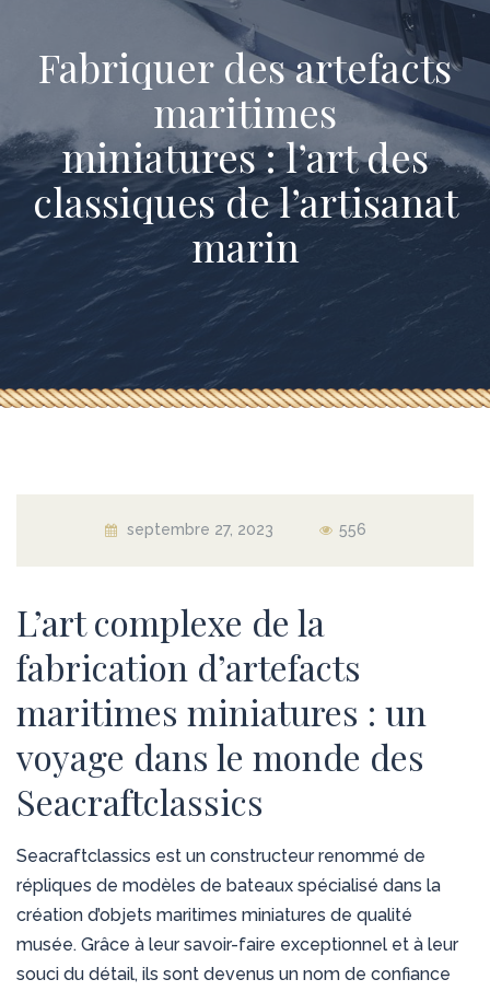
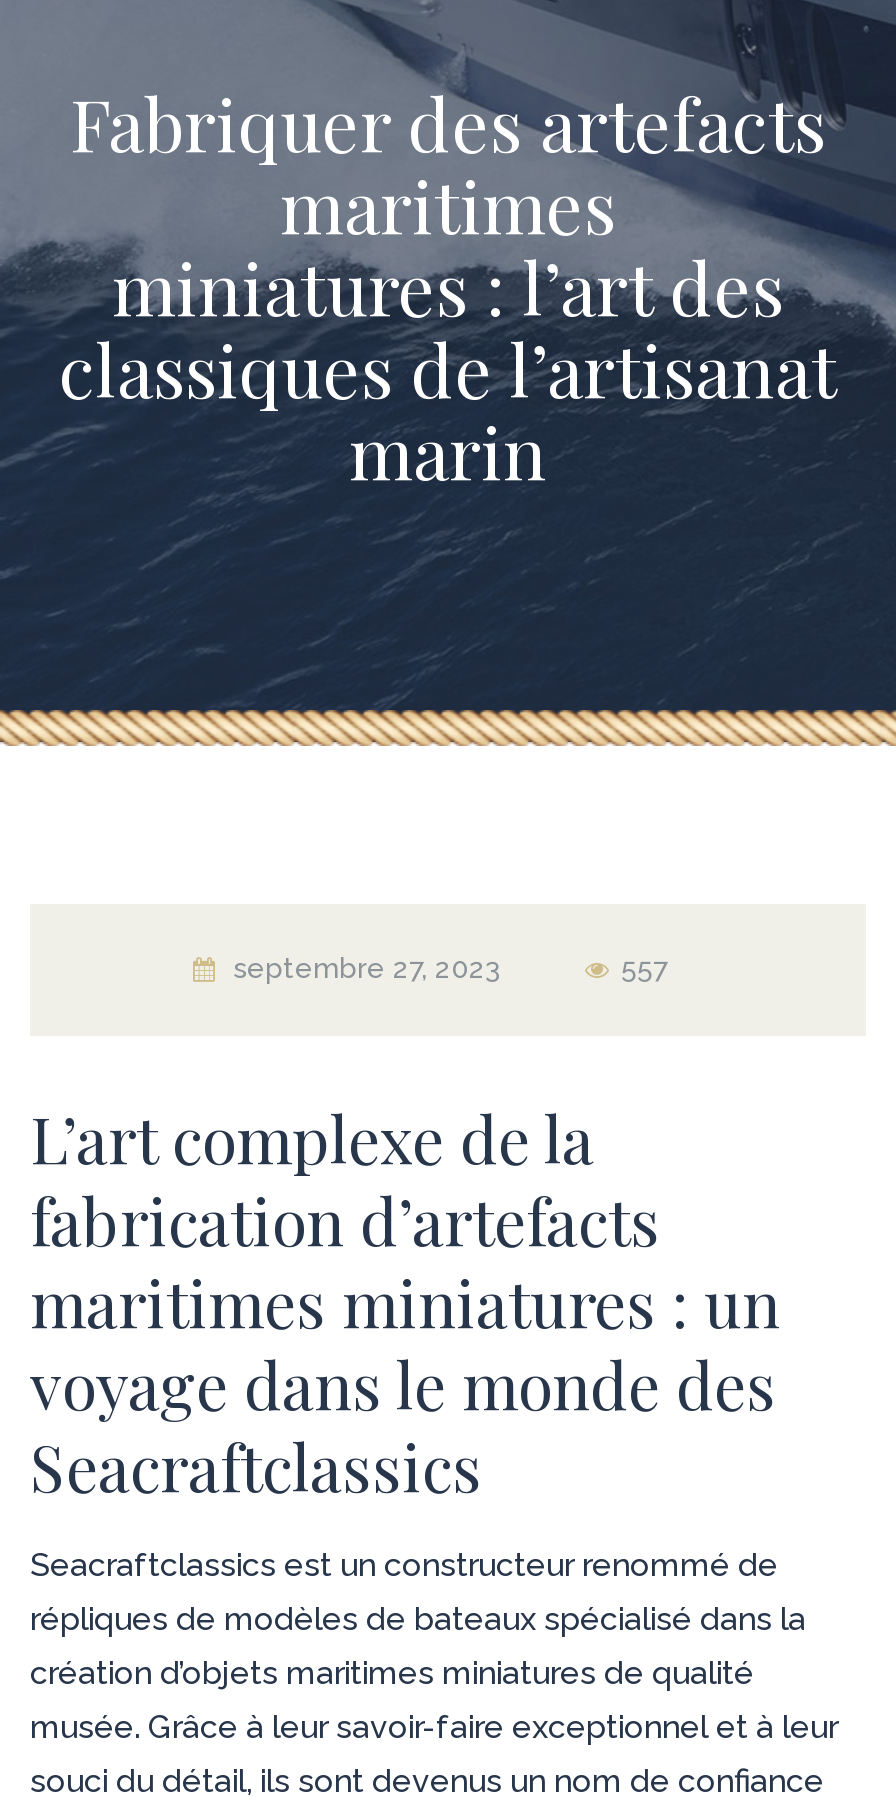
- 556
+ 557
